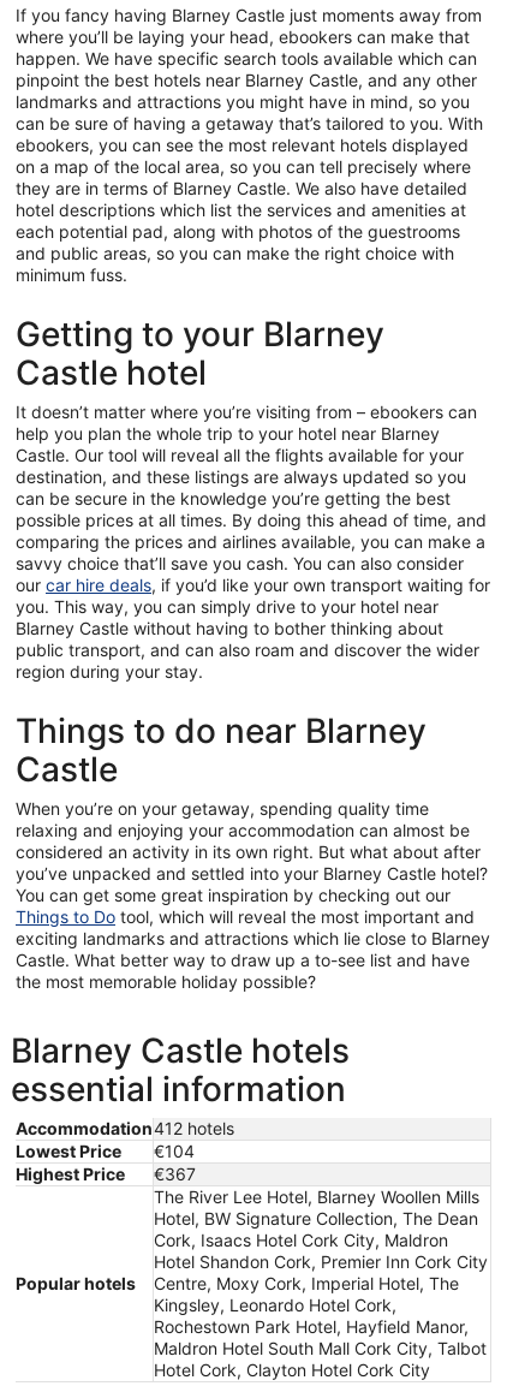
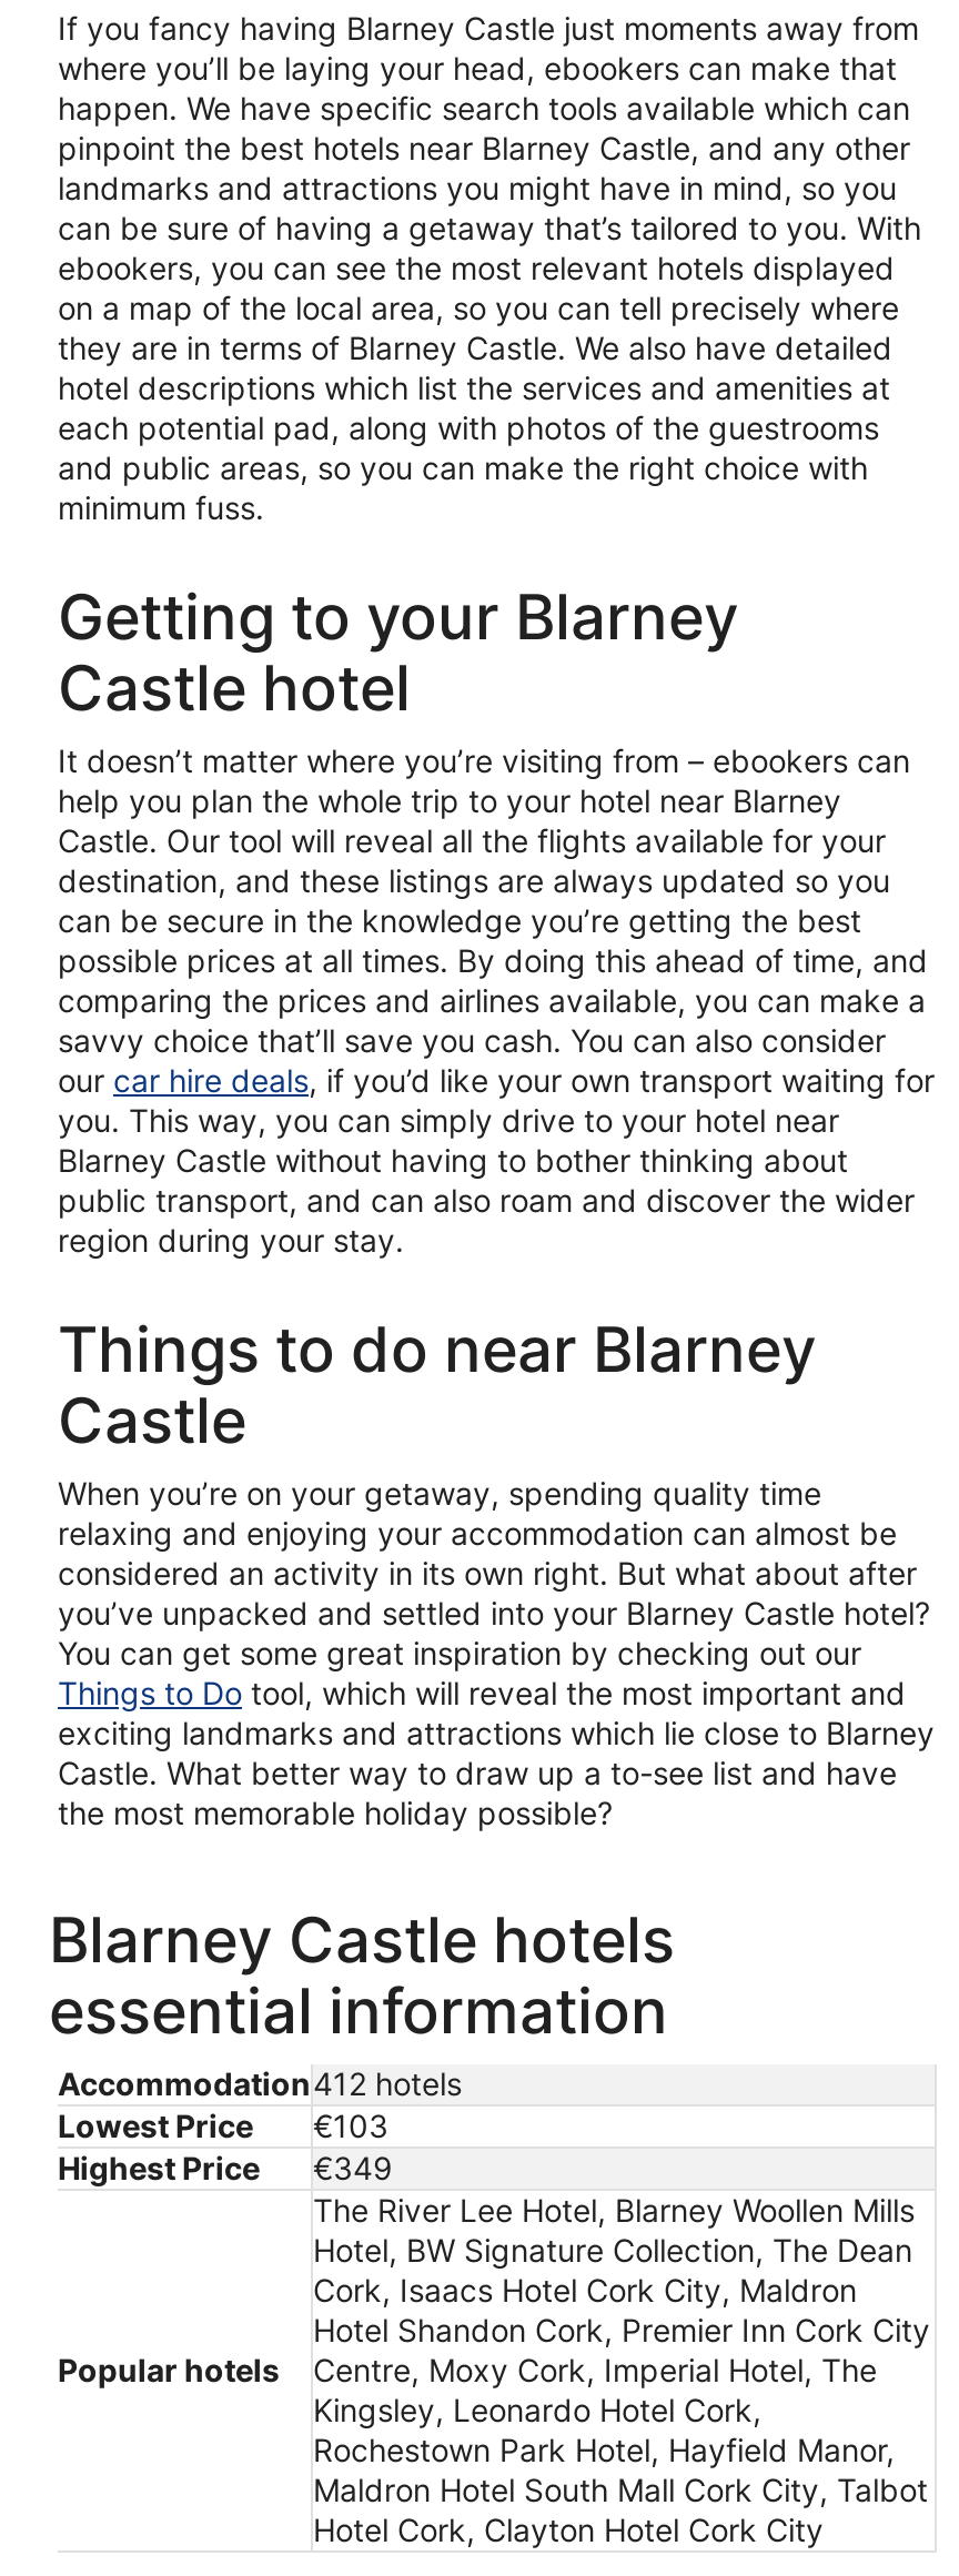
- Lowest Price €104
+ Lowest Price €103

- Highest Price €367
+ Highest Price €349
